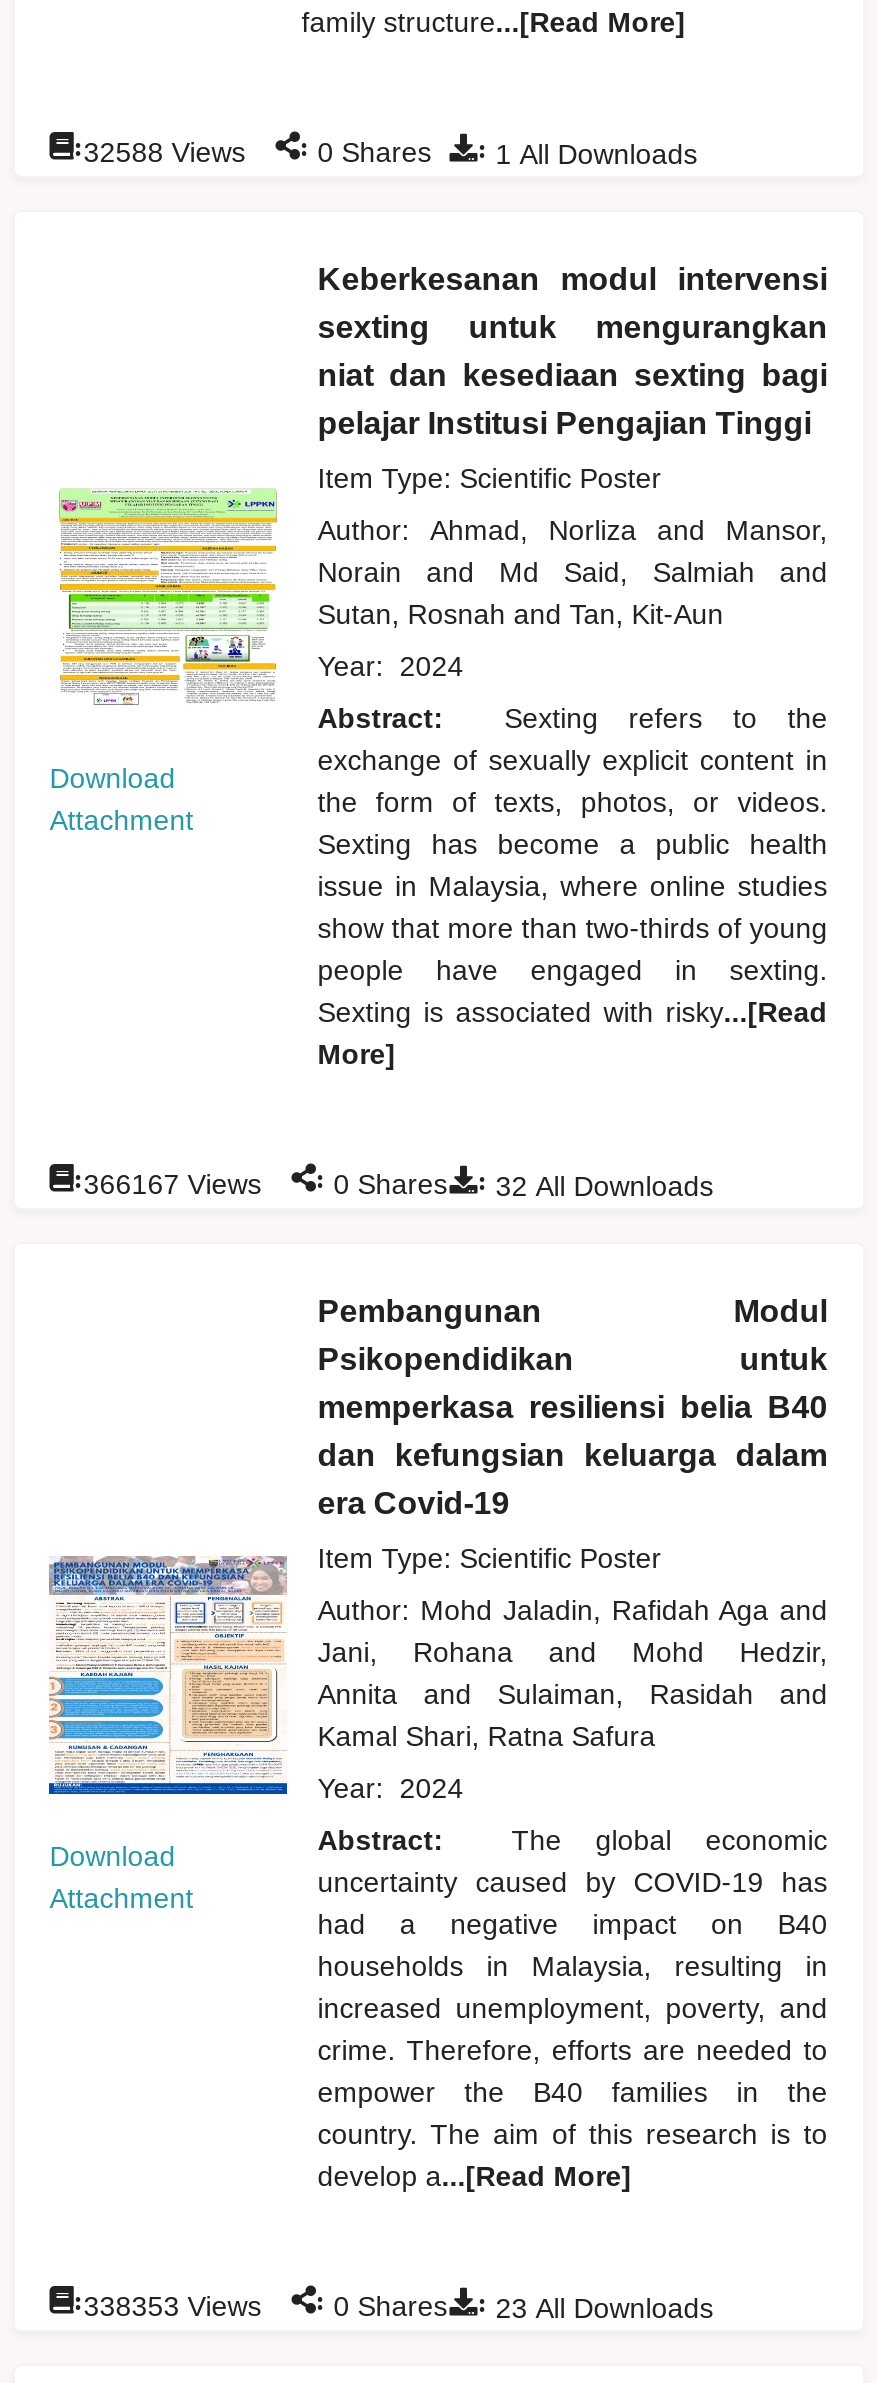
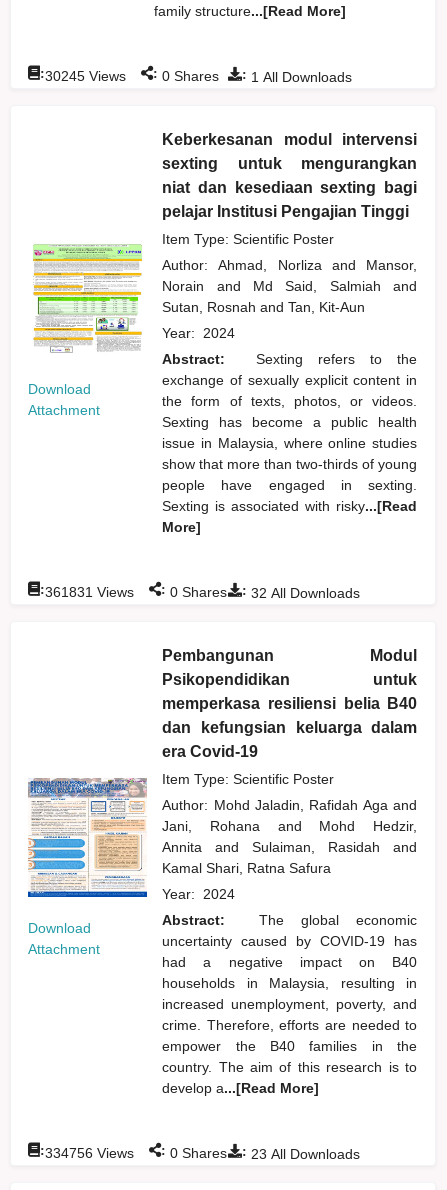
- :32588 Views : 0 Shares : 1 All Downloads
+ :30245 Views : 0 Shares : 1 All Downloads

- :366167 Views : 0 Shares : 32 All Downloads
+ :361831 Views : 0 Shares : 32 All Downloads

- :338353 Views : 0 Shares : 23 All Downloads
+ :334756 Views : 0 Shares : 23 All Downloads
